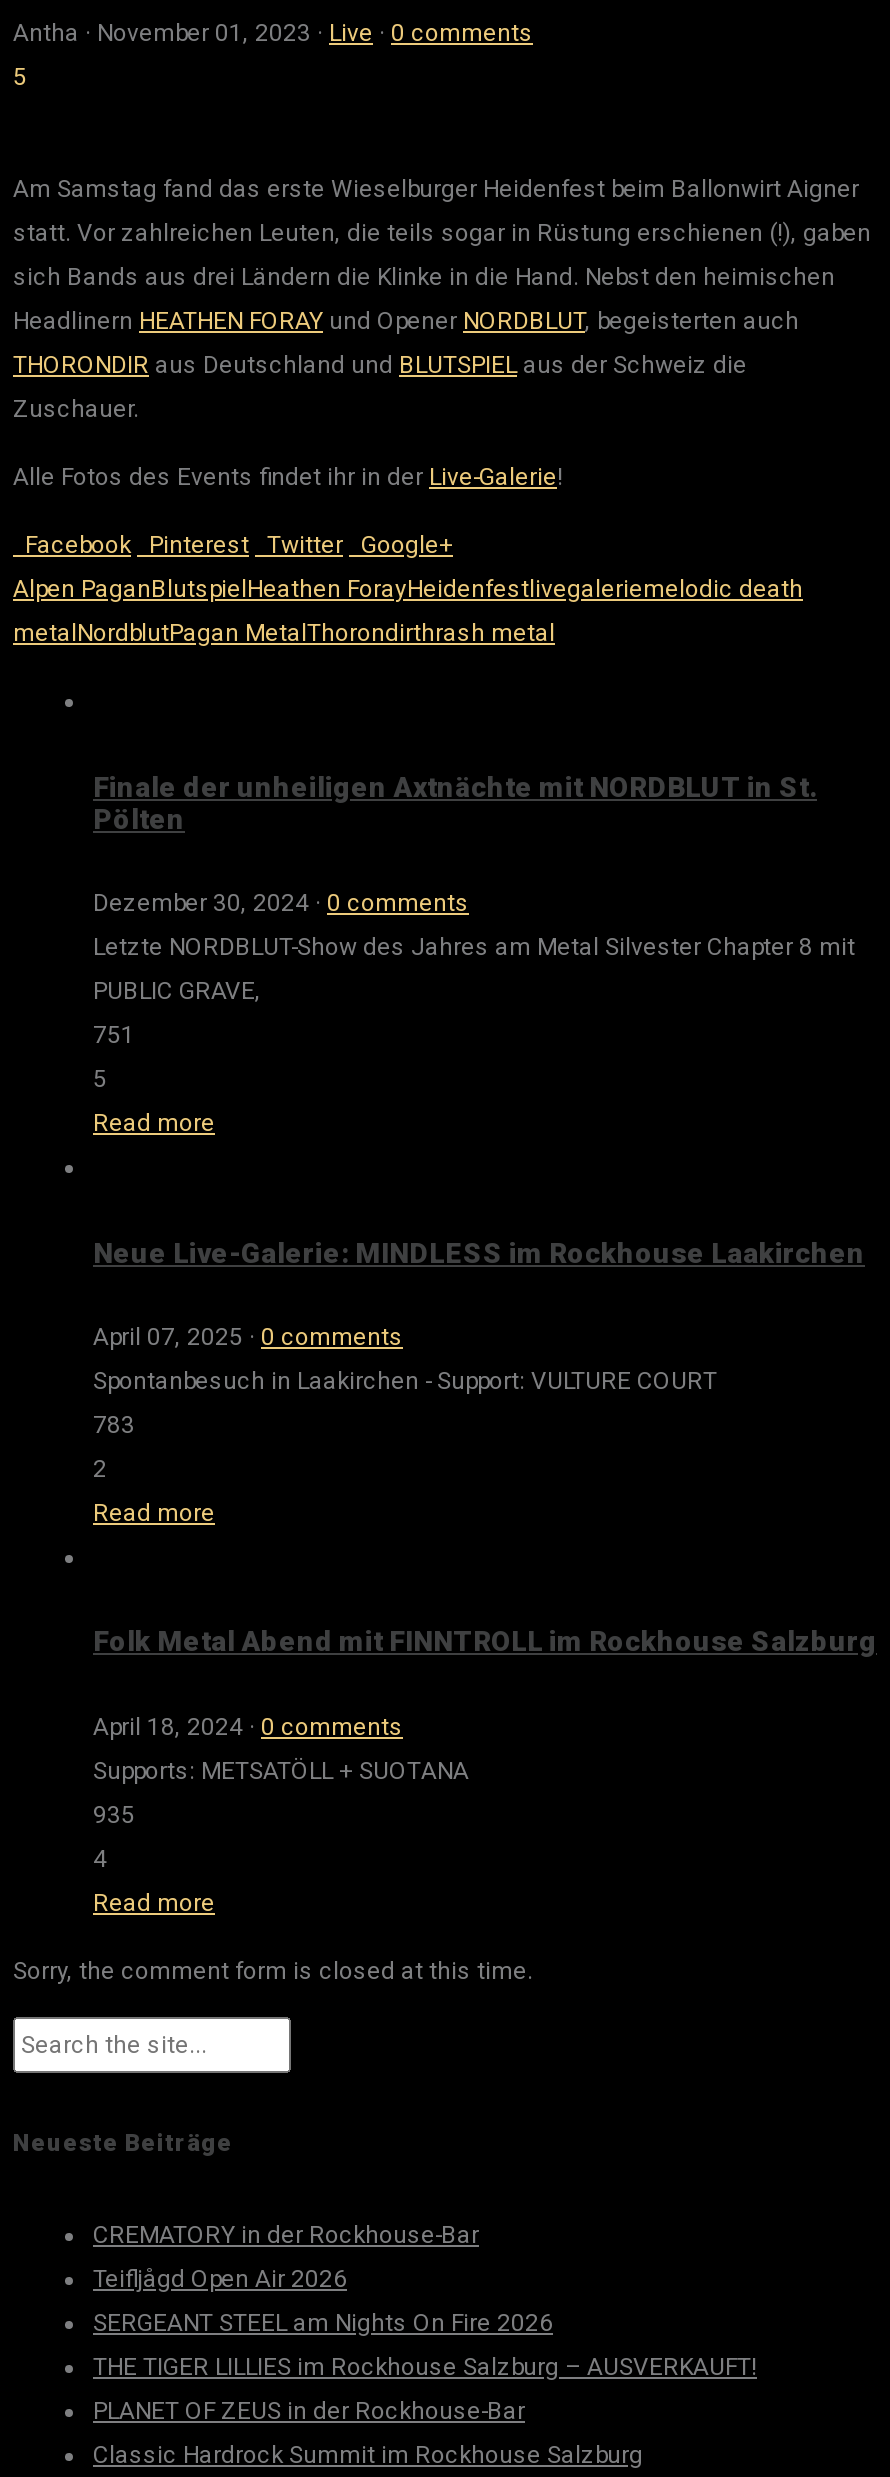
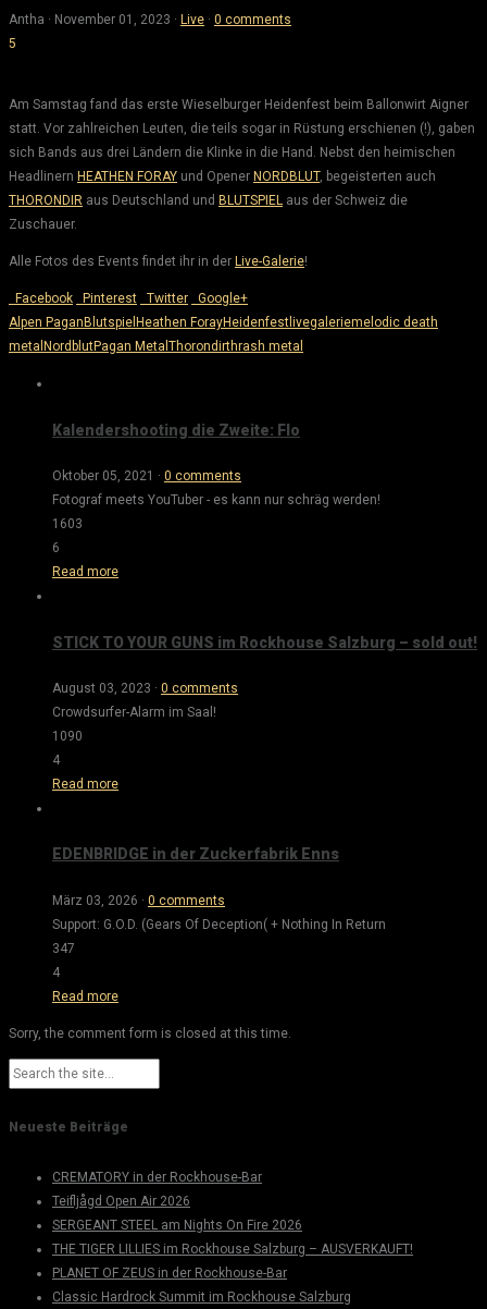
- Finale der unheiligen Axtnächte mit NORDBLUT in St.
- Pölten
- Dezember 30, 2024 · 0 comments
- Letzte NORDBLUT-Show des Jahres am Metal Silvester Chapter 8 mit
- PUBLIC GRAVE,
- 751
- 5
+ Kalendershooting die Zweite: Flo
+ Oktober 05, 2021 · 0 comments
+ Fotograf meets YouTuber - es kann nur schräg werden!
+ 1603
+ 6

- Neue Live-Galerie: MINDLESS im Rockhouse Laakirchen
+ STICK TO YOUR GUNS im Rockhouse Salzburg – sold out!

- April 07, 2025 · 0 comments
+ August 03, 2023 · 0 comments

- Spontanbesuch in Laakirchen - Support: VULTURE COURT
+ Crowdsurfer-Alarm im Saal!

- 783
+ 1090

- 2
+ 4

- Folk Metal Abend mit FINNTROLL im Rockhouse Salzburg
+ EDENBRIDGE in der Zuckerfabrik Enns

- April 18, 2024 · 0 comments
+ März 03, 2026 · 0 comments

- Supports: METSATÖLL + SUOTANA
+ Support: G.O.D. (Gears Of Deception( + Nothing In Return

- 935
+ 347
